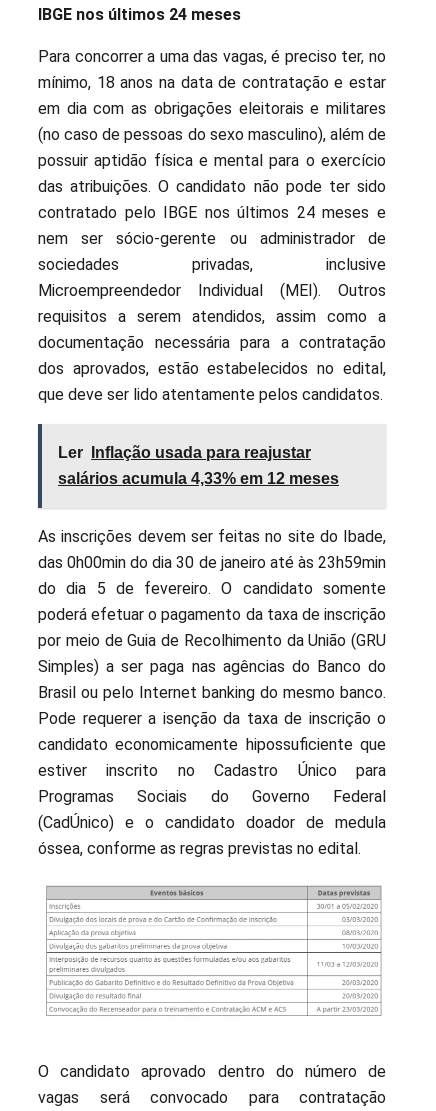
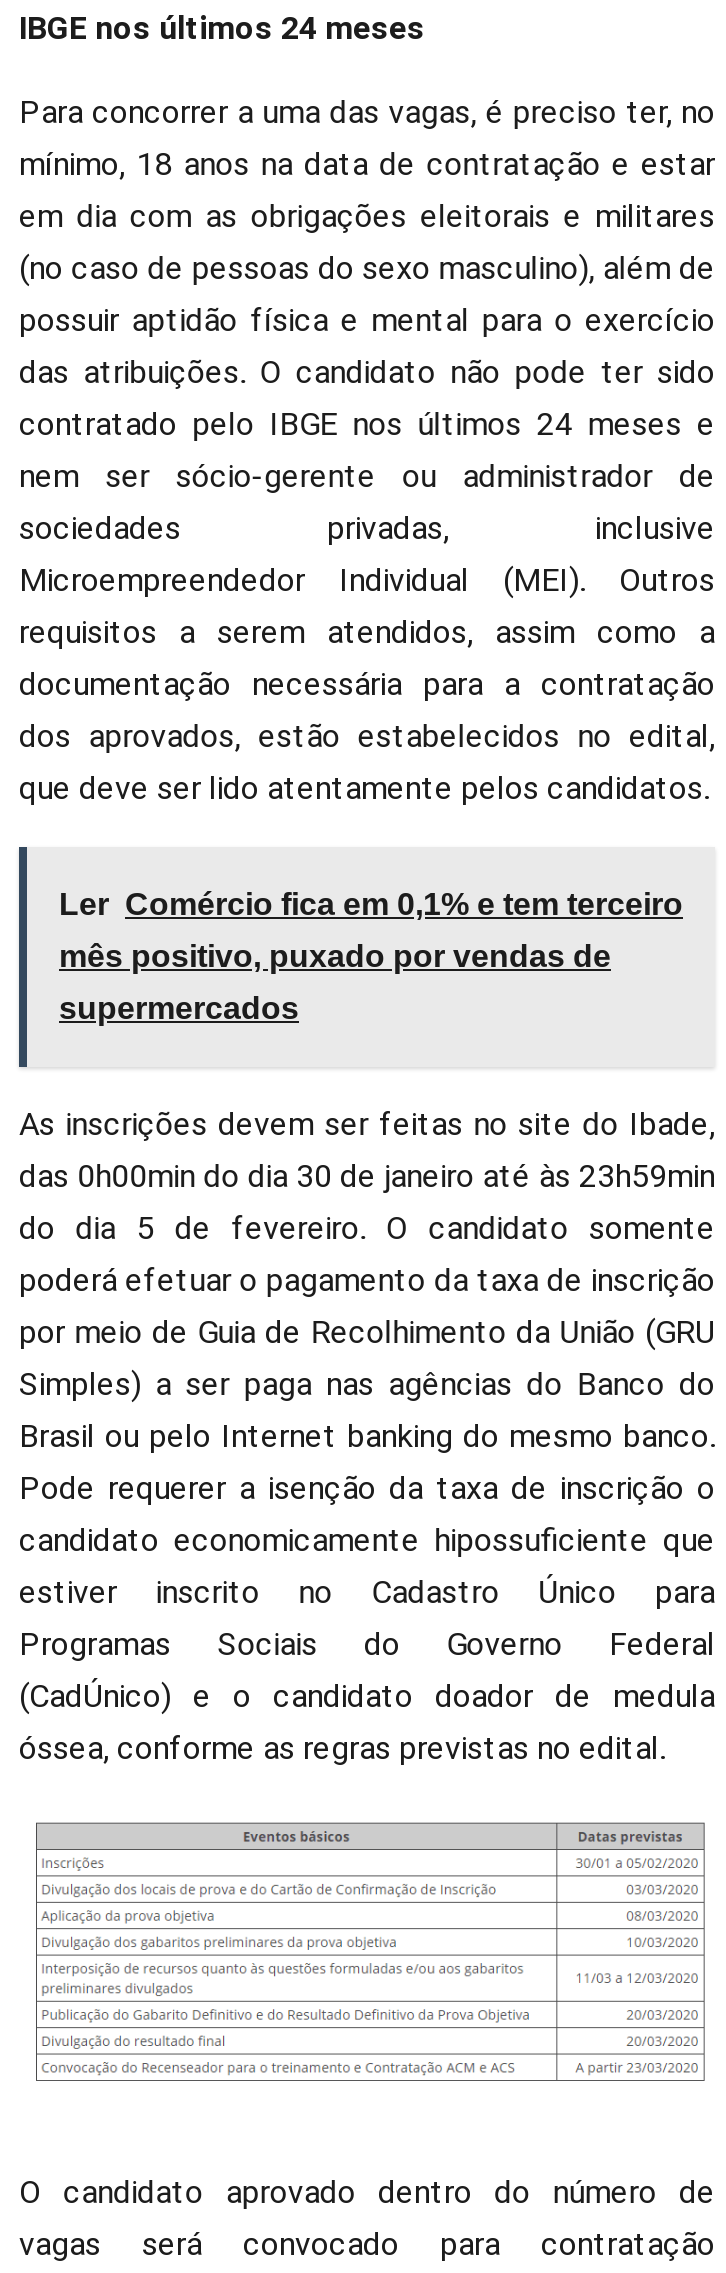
- Ler Inflação usada para reajustar
- salários acumula 4,33% em 12 meses
+ Ler Comércio fica em 0,1% e tem terceiro
+ mês positivo, puxado por vendas de
+ supermercados
